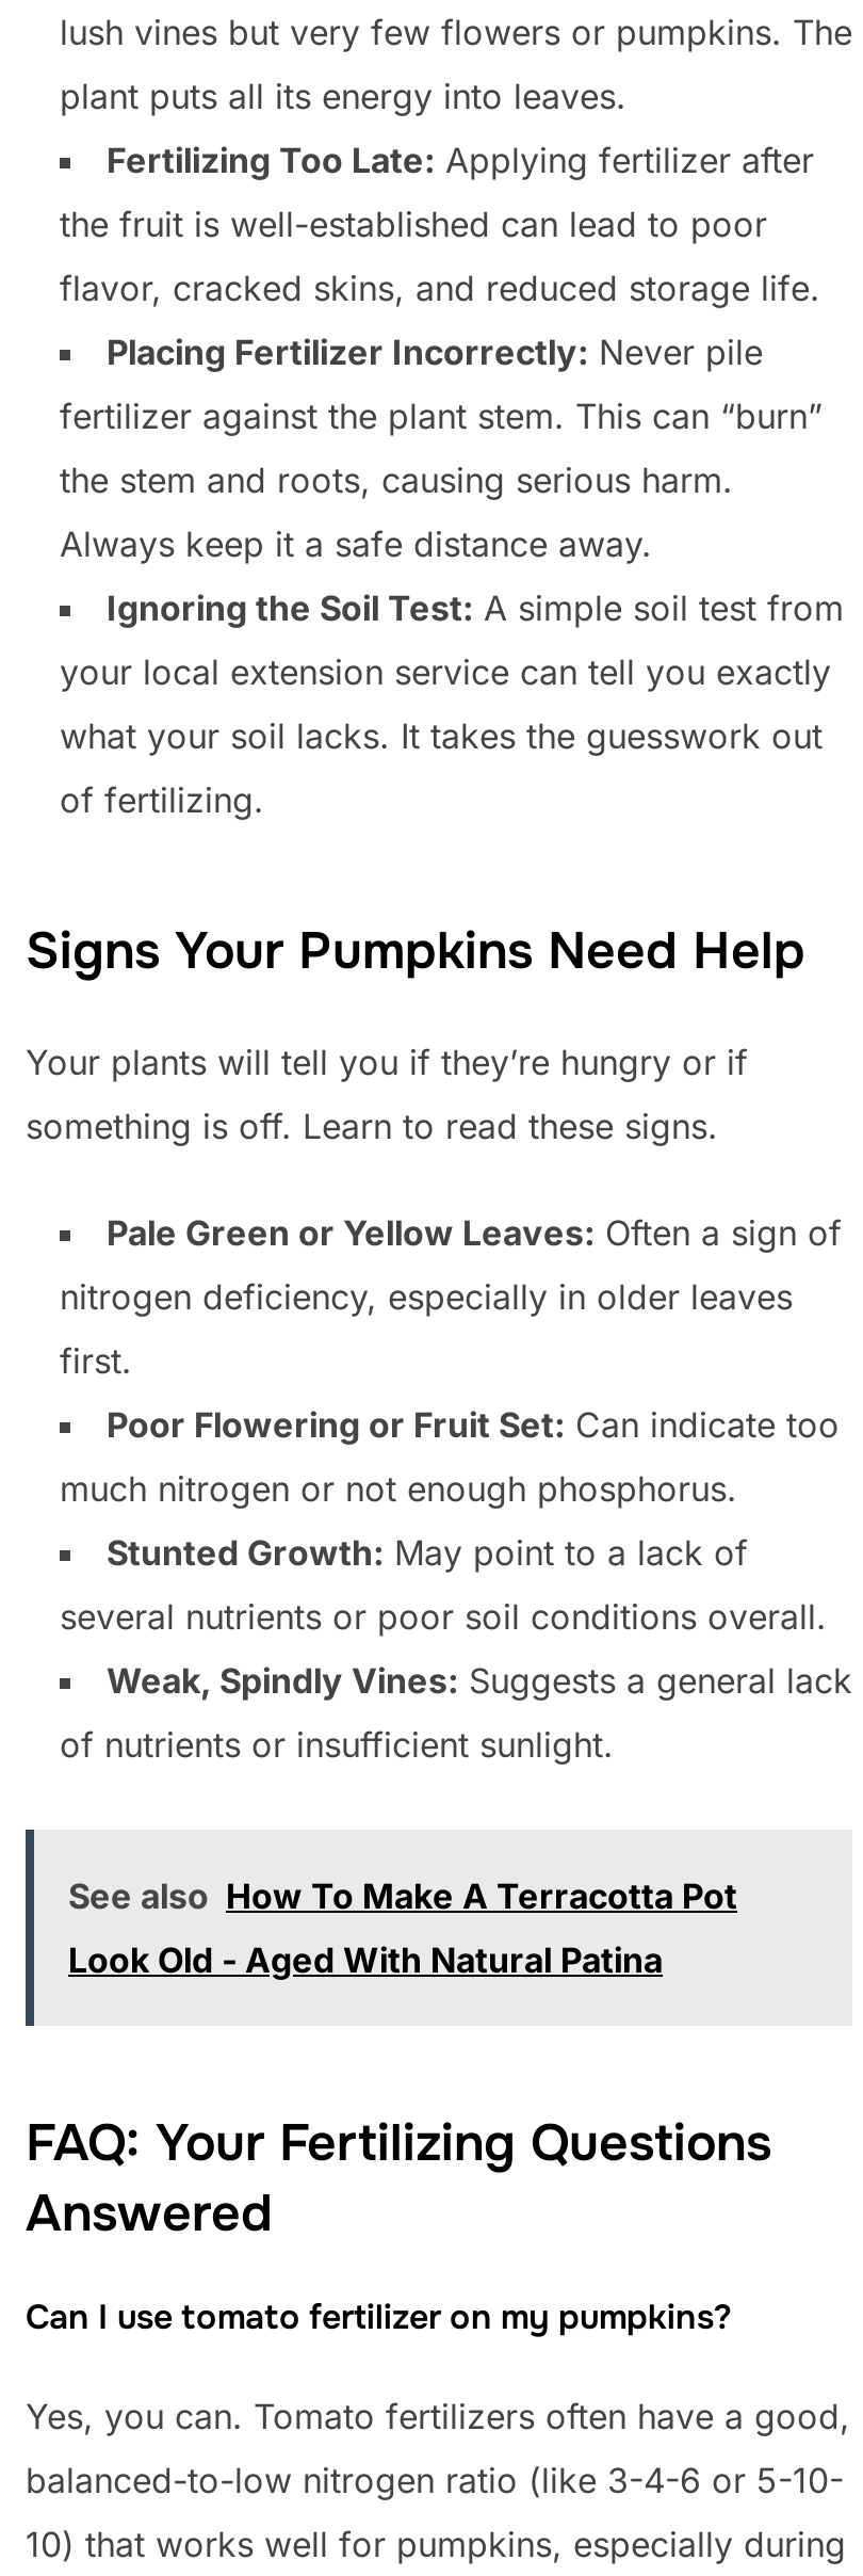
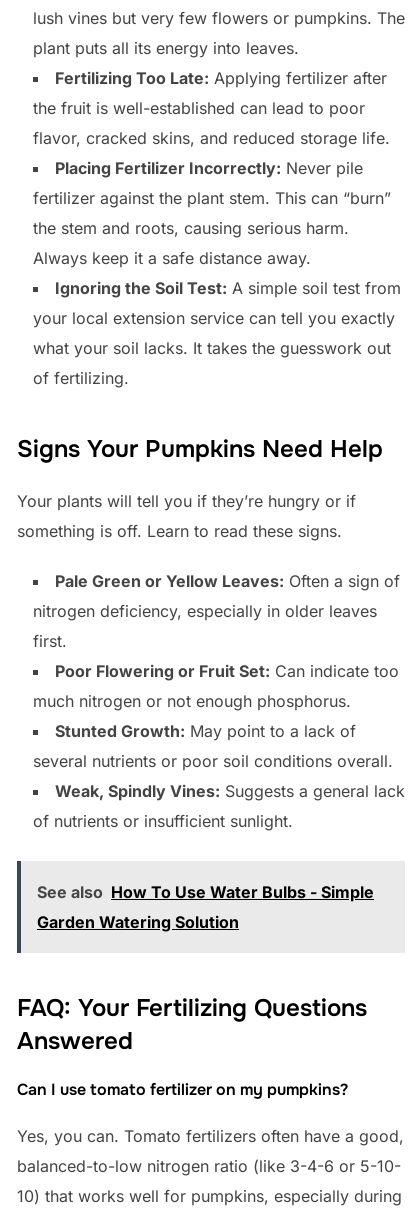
- See also How To Make A Terracotta Pot
+ See also How To Use Water Bulbs - Simple

- Look Old - Aged With Natural Patina
+ Garden Watering Solution
